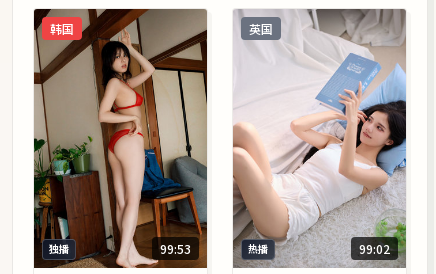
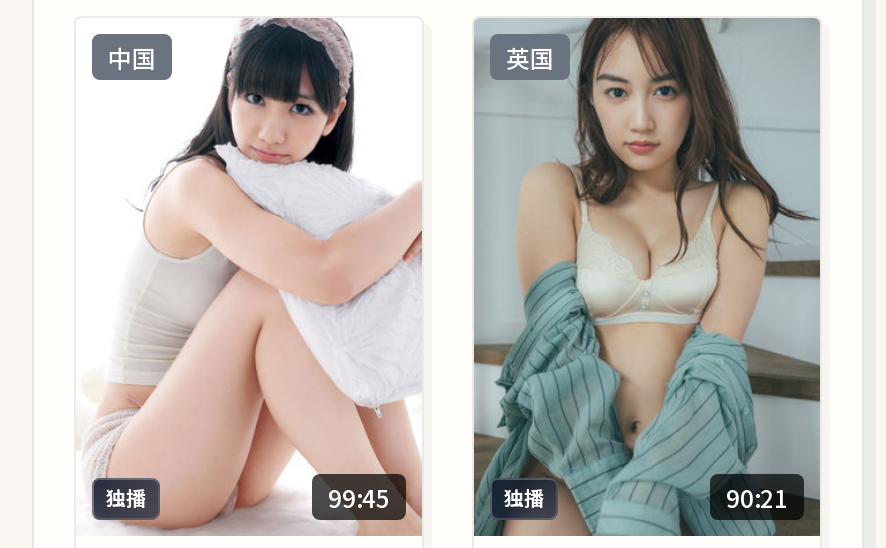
- [image]
- 韩国
+ [image]
+ 中国

- [image]
- 热播
- 99:02
+ [image]
+ 独播
+ 90:21

- 99:53
+ 99:45
